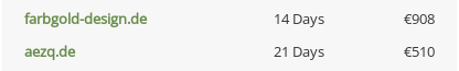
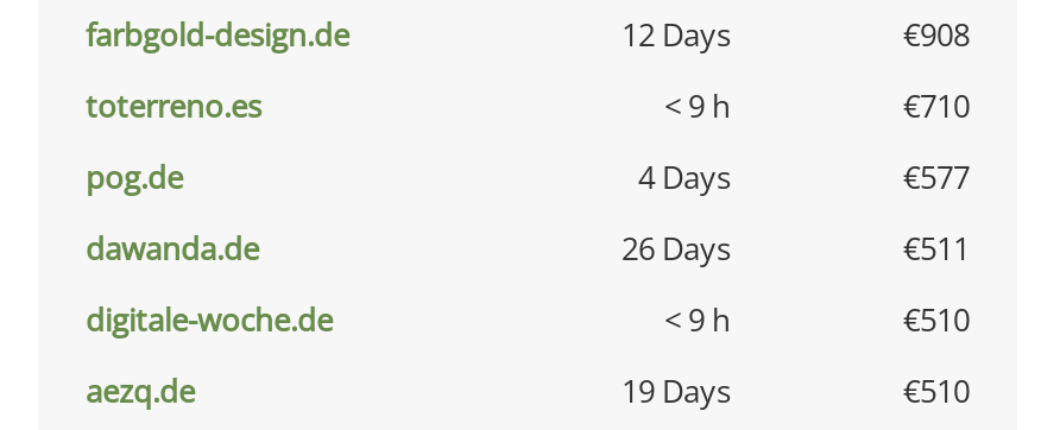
- 14 Days
+ 12 Days

+ toterreno.es
+ < 9 h
+ €710
+ pog.de
+ 4 Days
+ €577
+ dawanda.de
+ 26 Days
+ €511
+ digitale-woche.de
+ < 9 h
+ €510

- 21 Days
+ 19 Days
